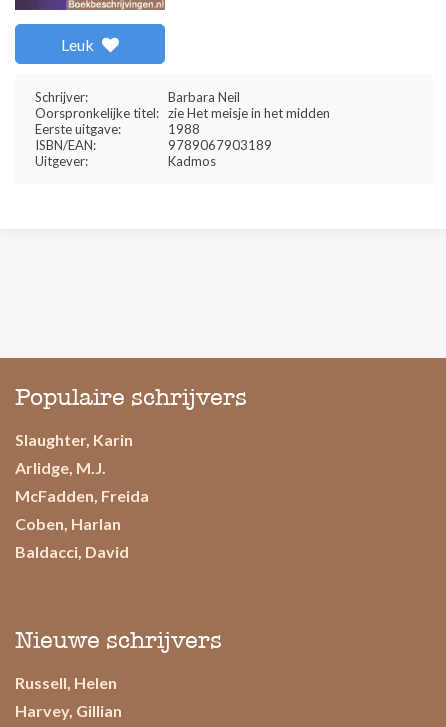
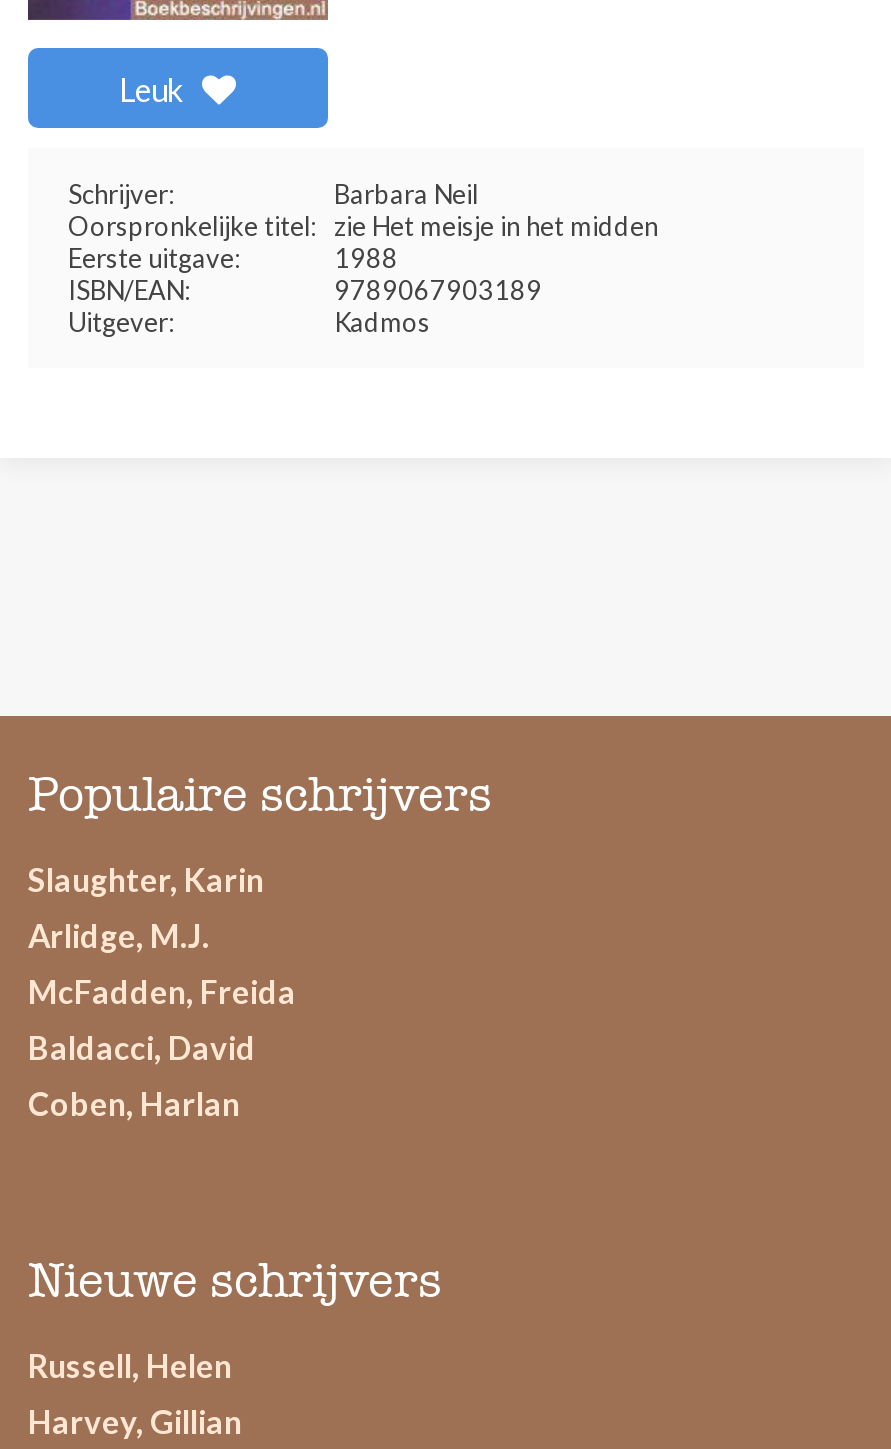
moved down: Coben, Harlan

moved up: Baldacci, David
